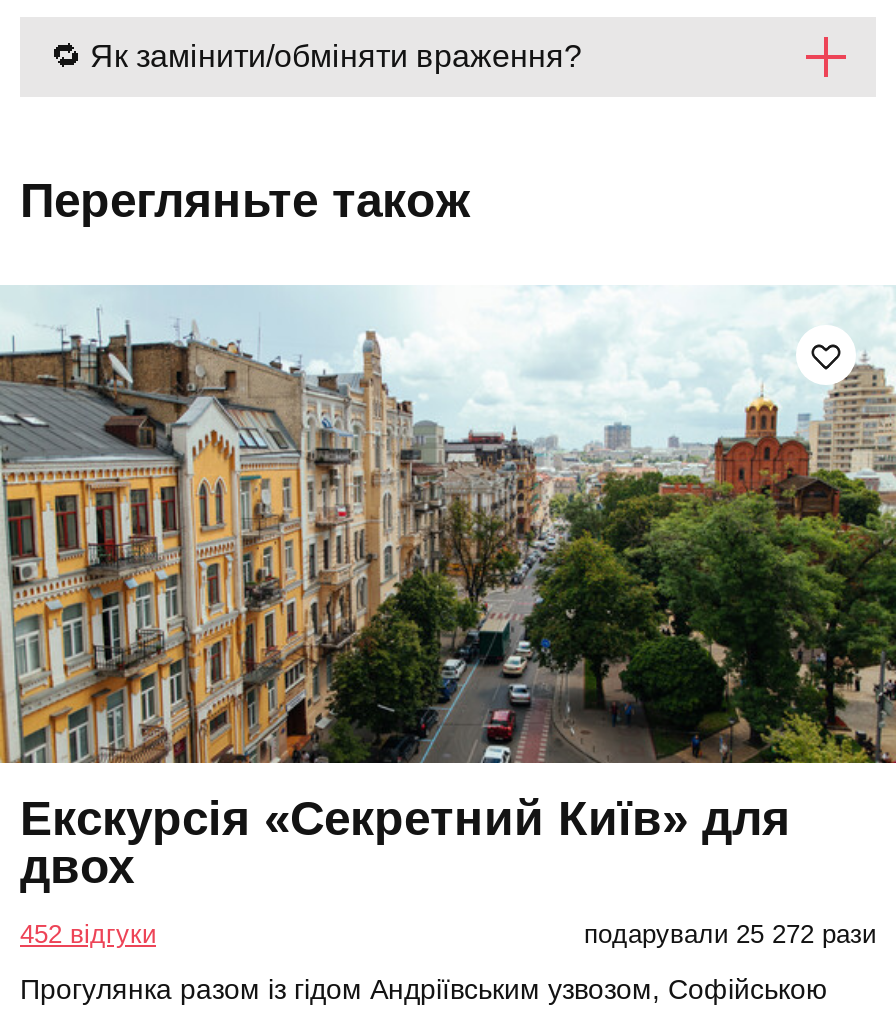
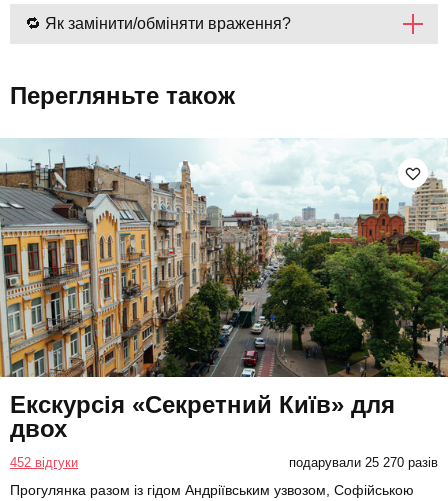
- подарували 25 272 рази
+ подарували 25 270 разів
